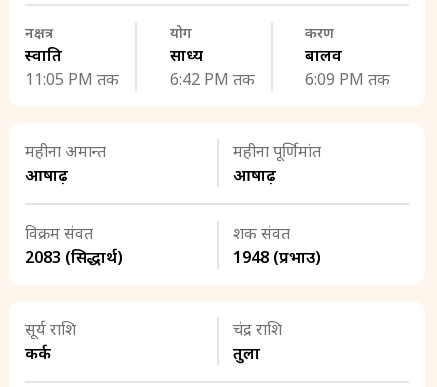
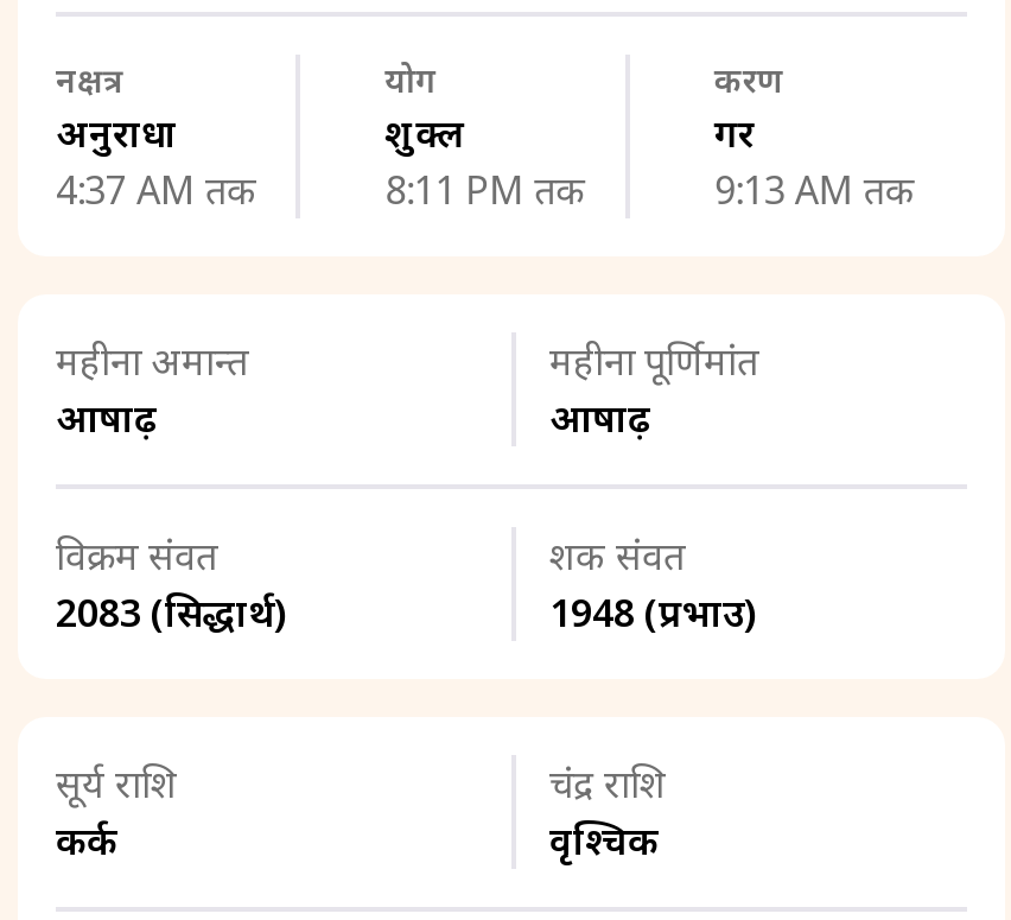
- स्वाति
- 11:05 PM तक
+ अनुराधा
+ 4:37 AM तक

- साध्य
- 6:42 PM तक
+ शुक्ल
+ 8:11 PM तक

- बालव
- 6:09 PM तक
+ गर
+ 9:13 AM तक

- तुला
+ वृश्चिक
